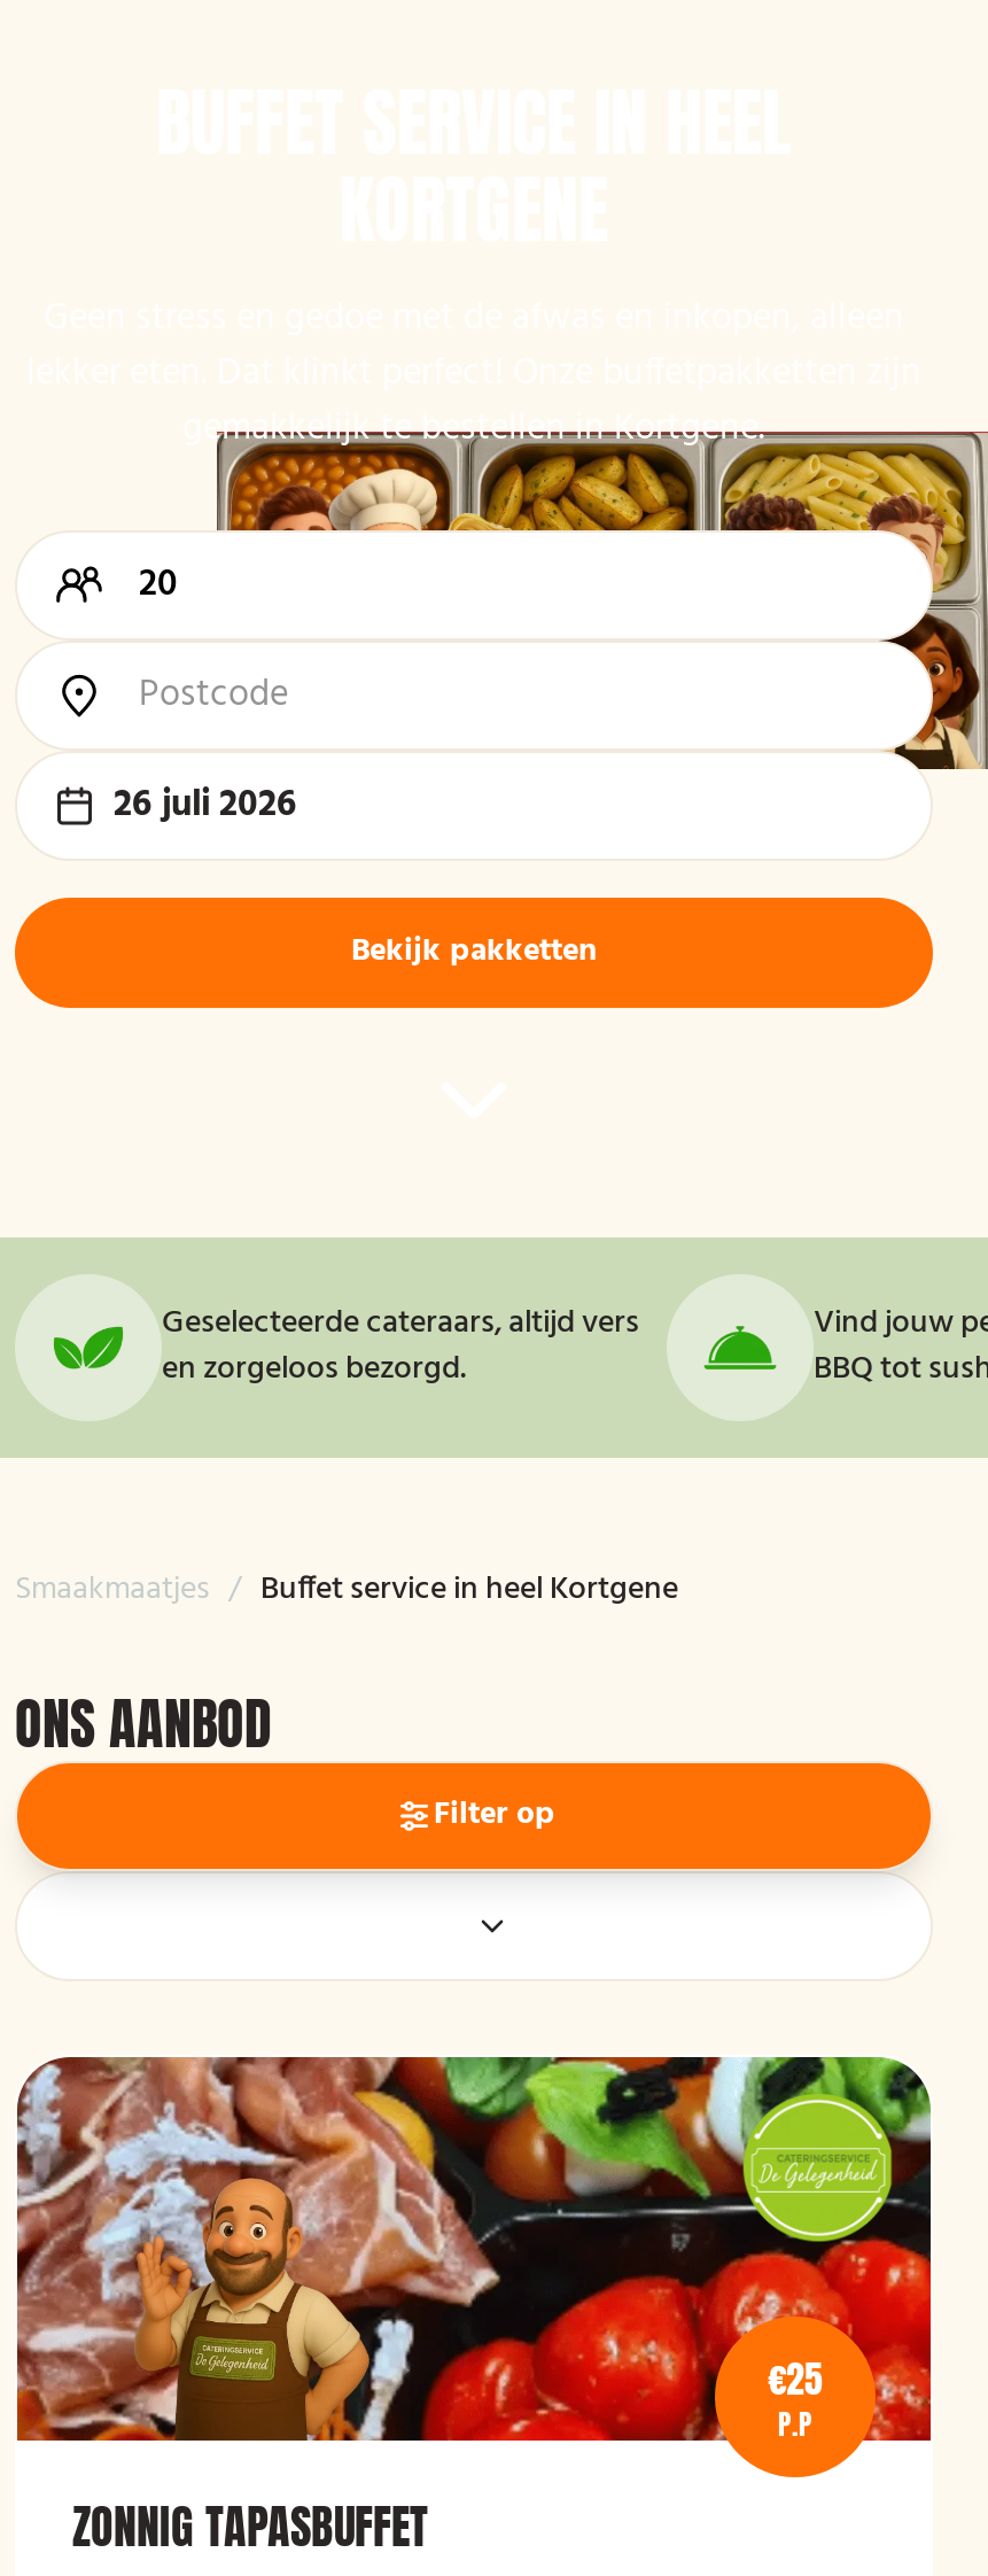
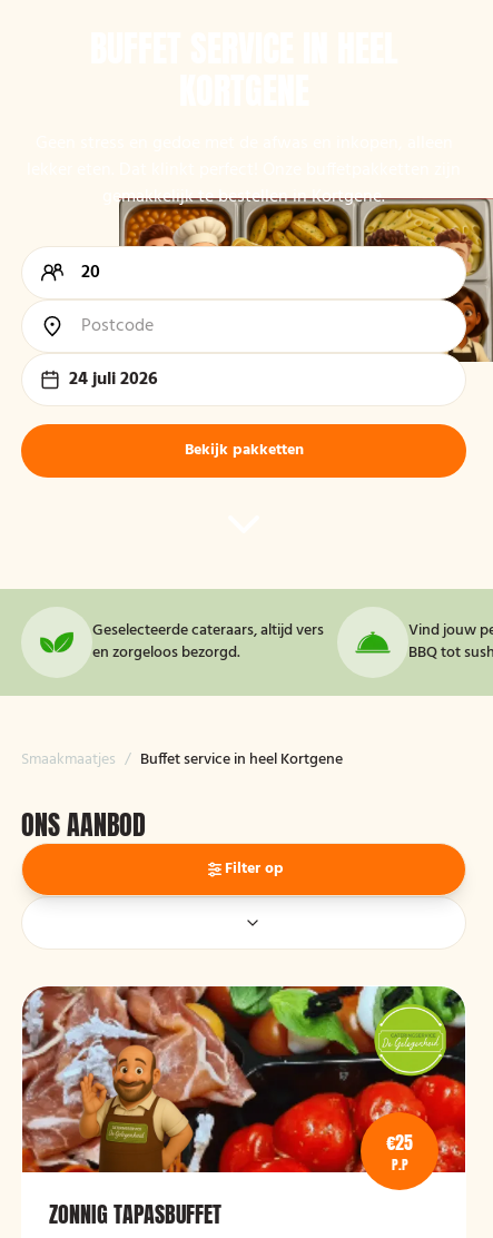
- 26 juli 2026
+ 24 juli 2026
